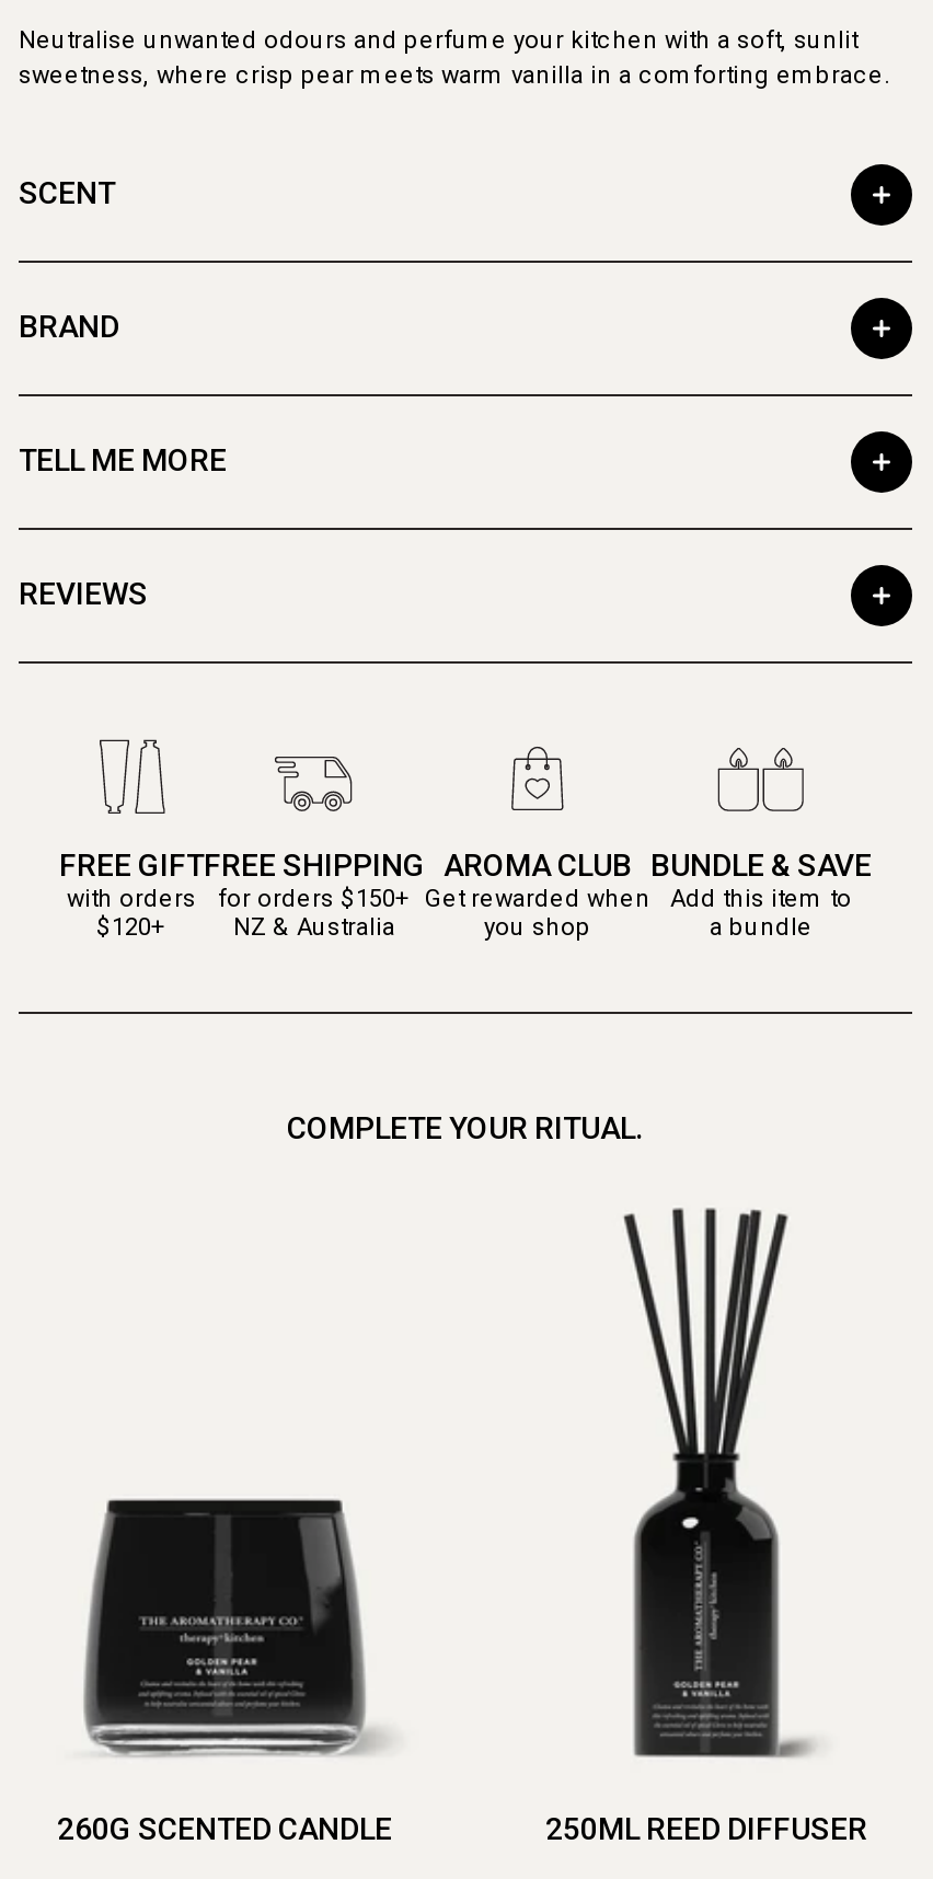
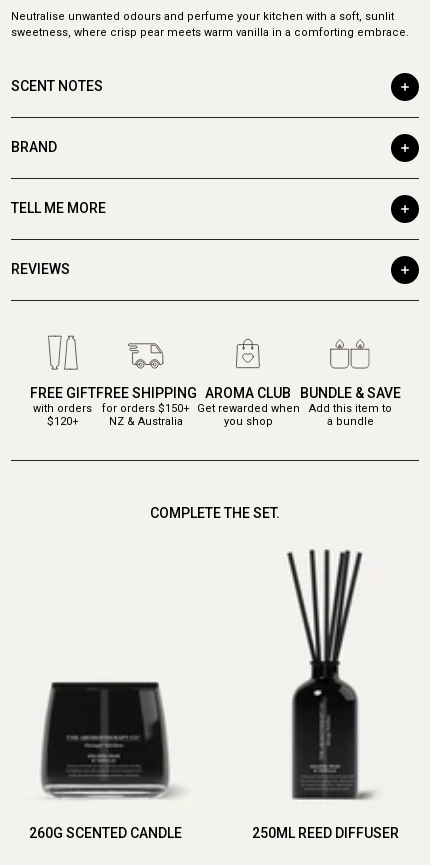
- SCENT
+ SCENT NOTES

- COMPLETE YOUR RITUAL.
+ COMPLETE THE SET.
